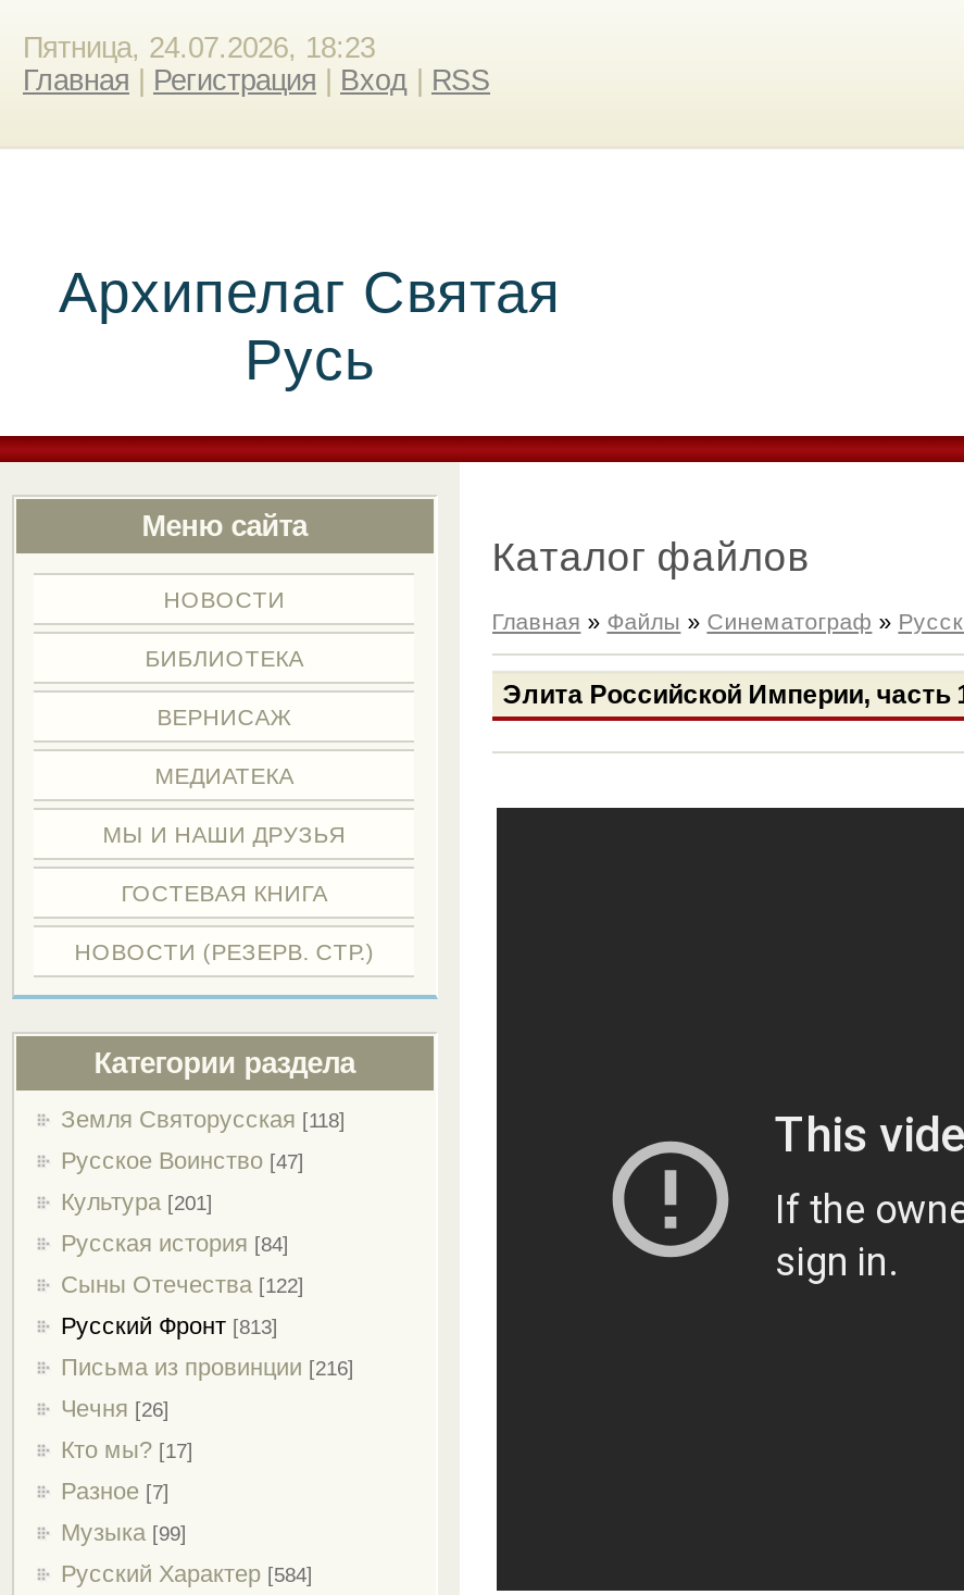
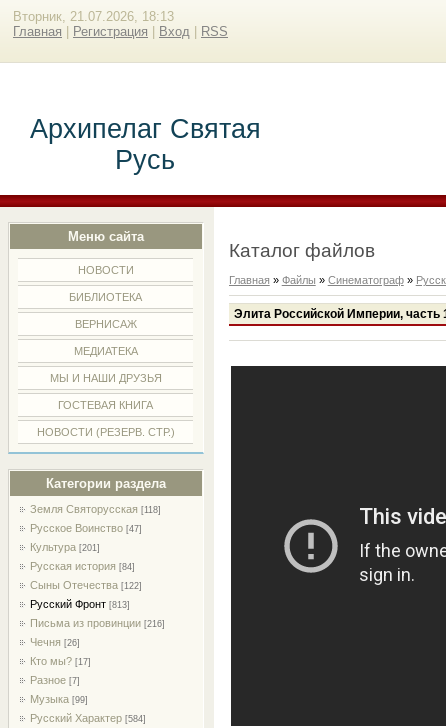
- Пятница, 24.07.2026, 18:23
+ Вторник, 21.07.2026, 18:13
